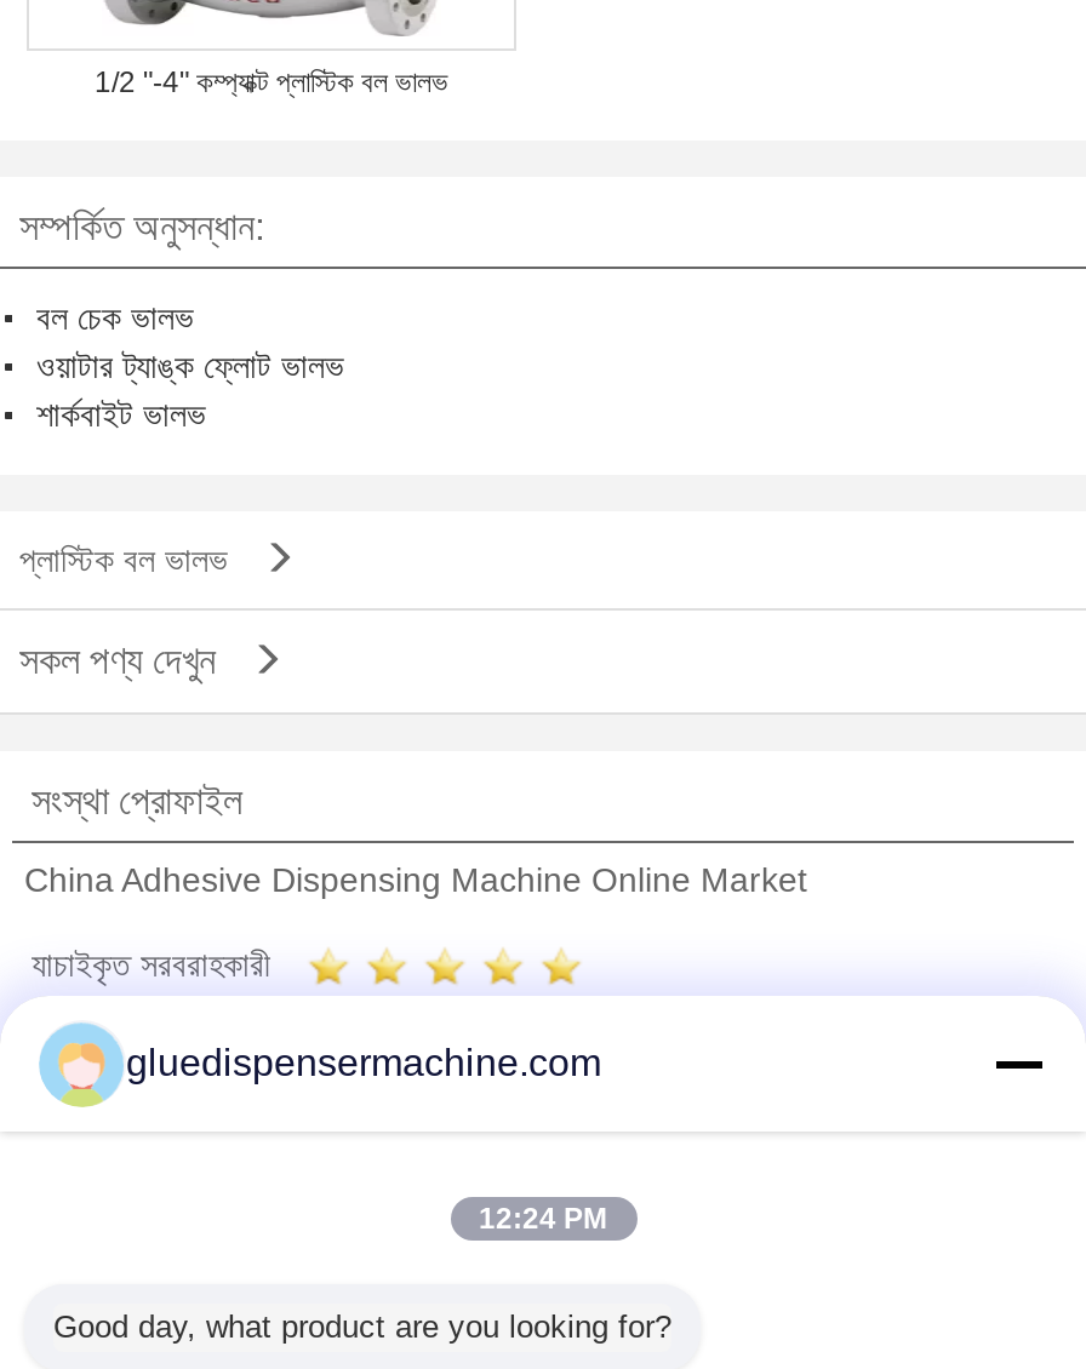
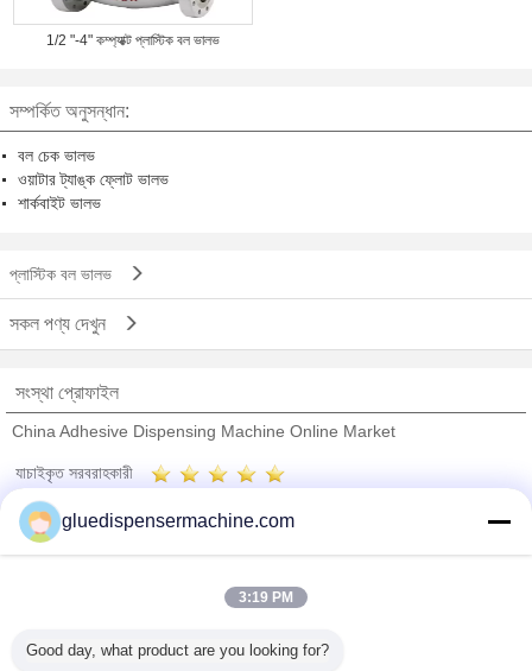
- 12:24 PM
+ 3:19 PM
